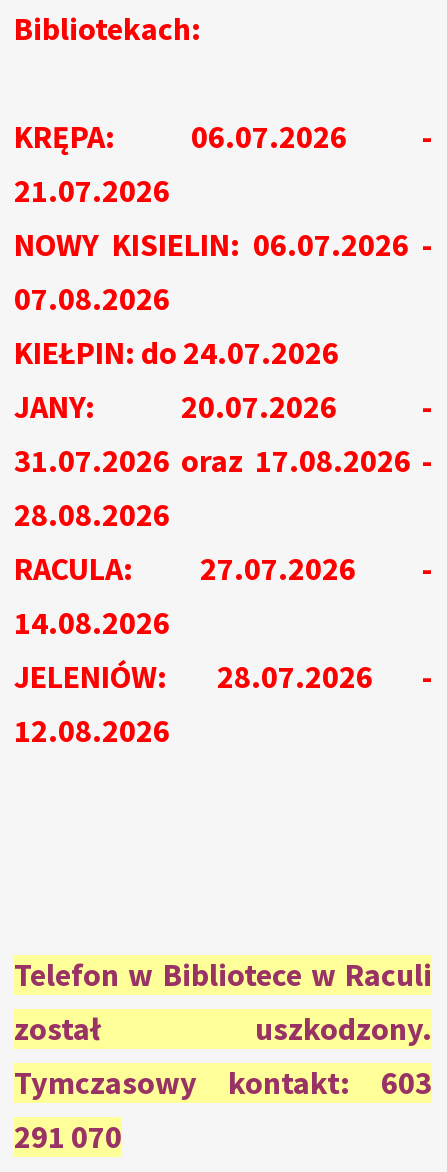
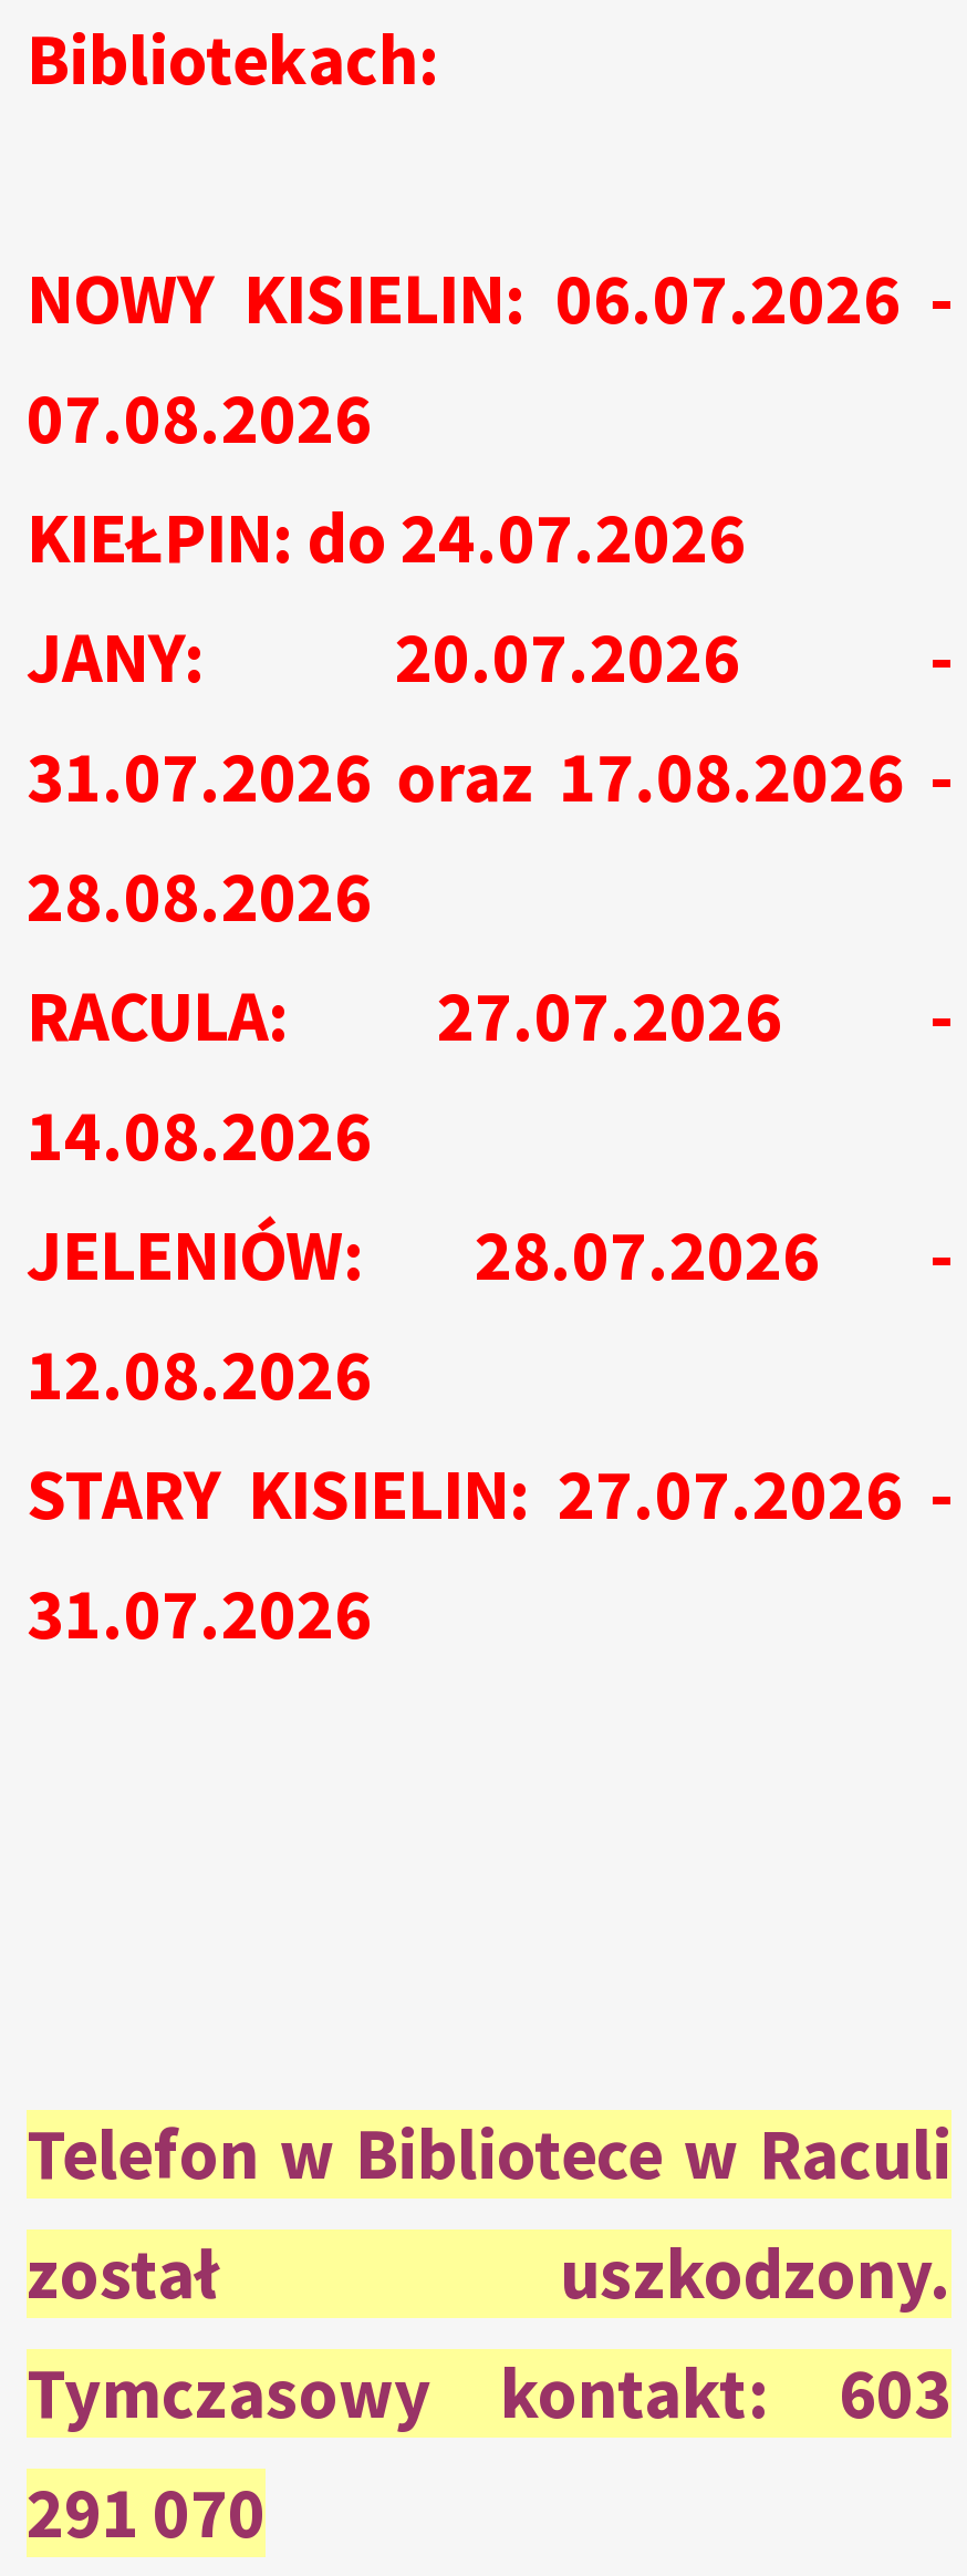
- KRĘPA: 06.07.2026 -
- 21.07.2026

moved up: NOWY KISIELIN: 06.07.2026 - | 07.08.2026 | KIEŁPIN: do 24.07.2026 | ... | JELENIÓW: 28.07.2026 - | 12.08.2026

+ STARY KISIELIN: 27.07.2026 -
+ 31.07.2026
